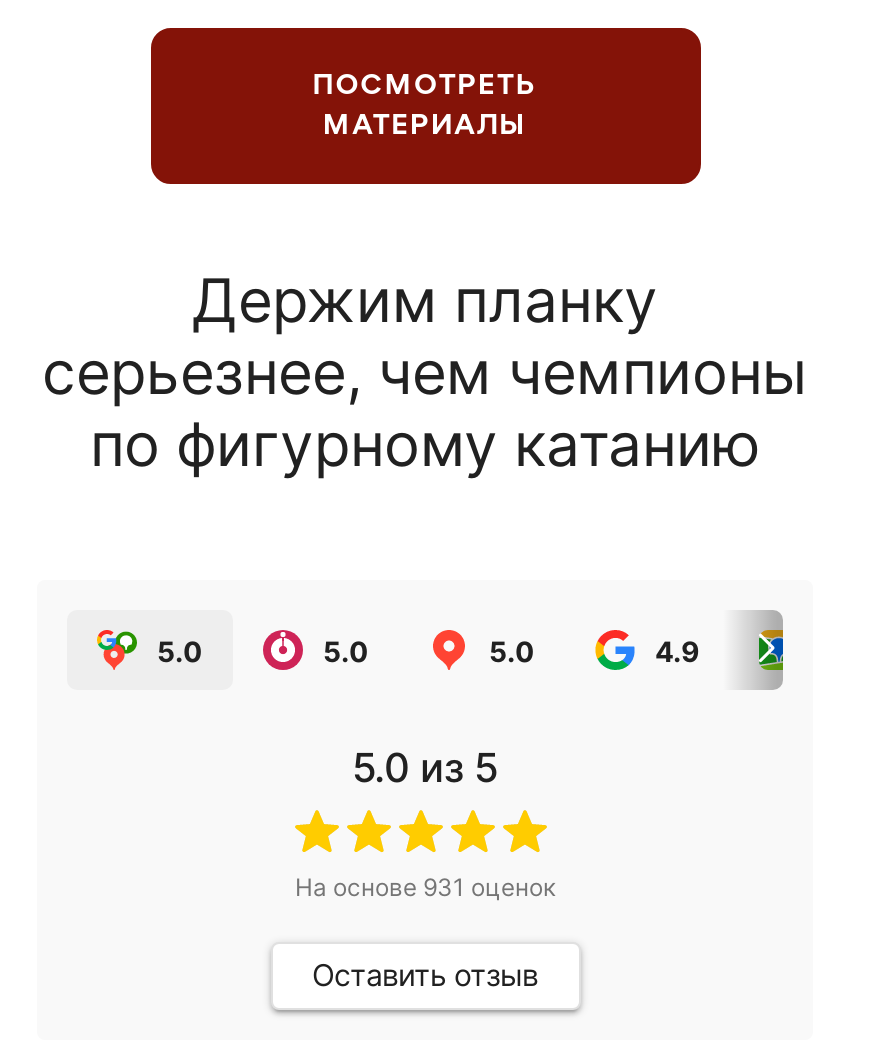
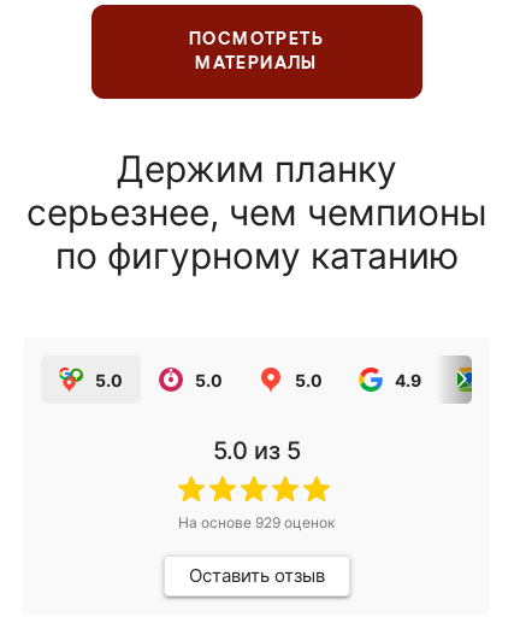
- На основе 931 оценок
+ На основе 929 оценок
